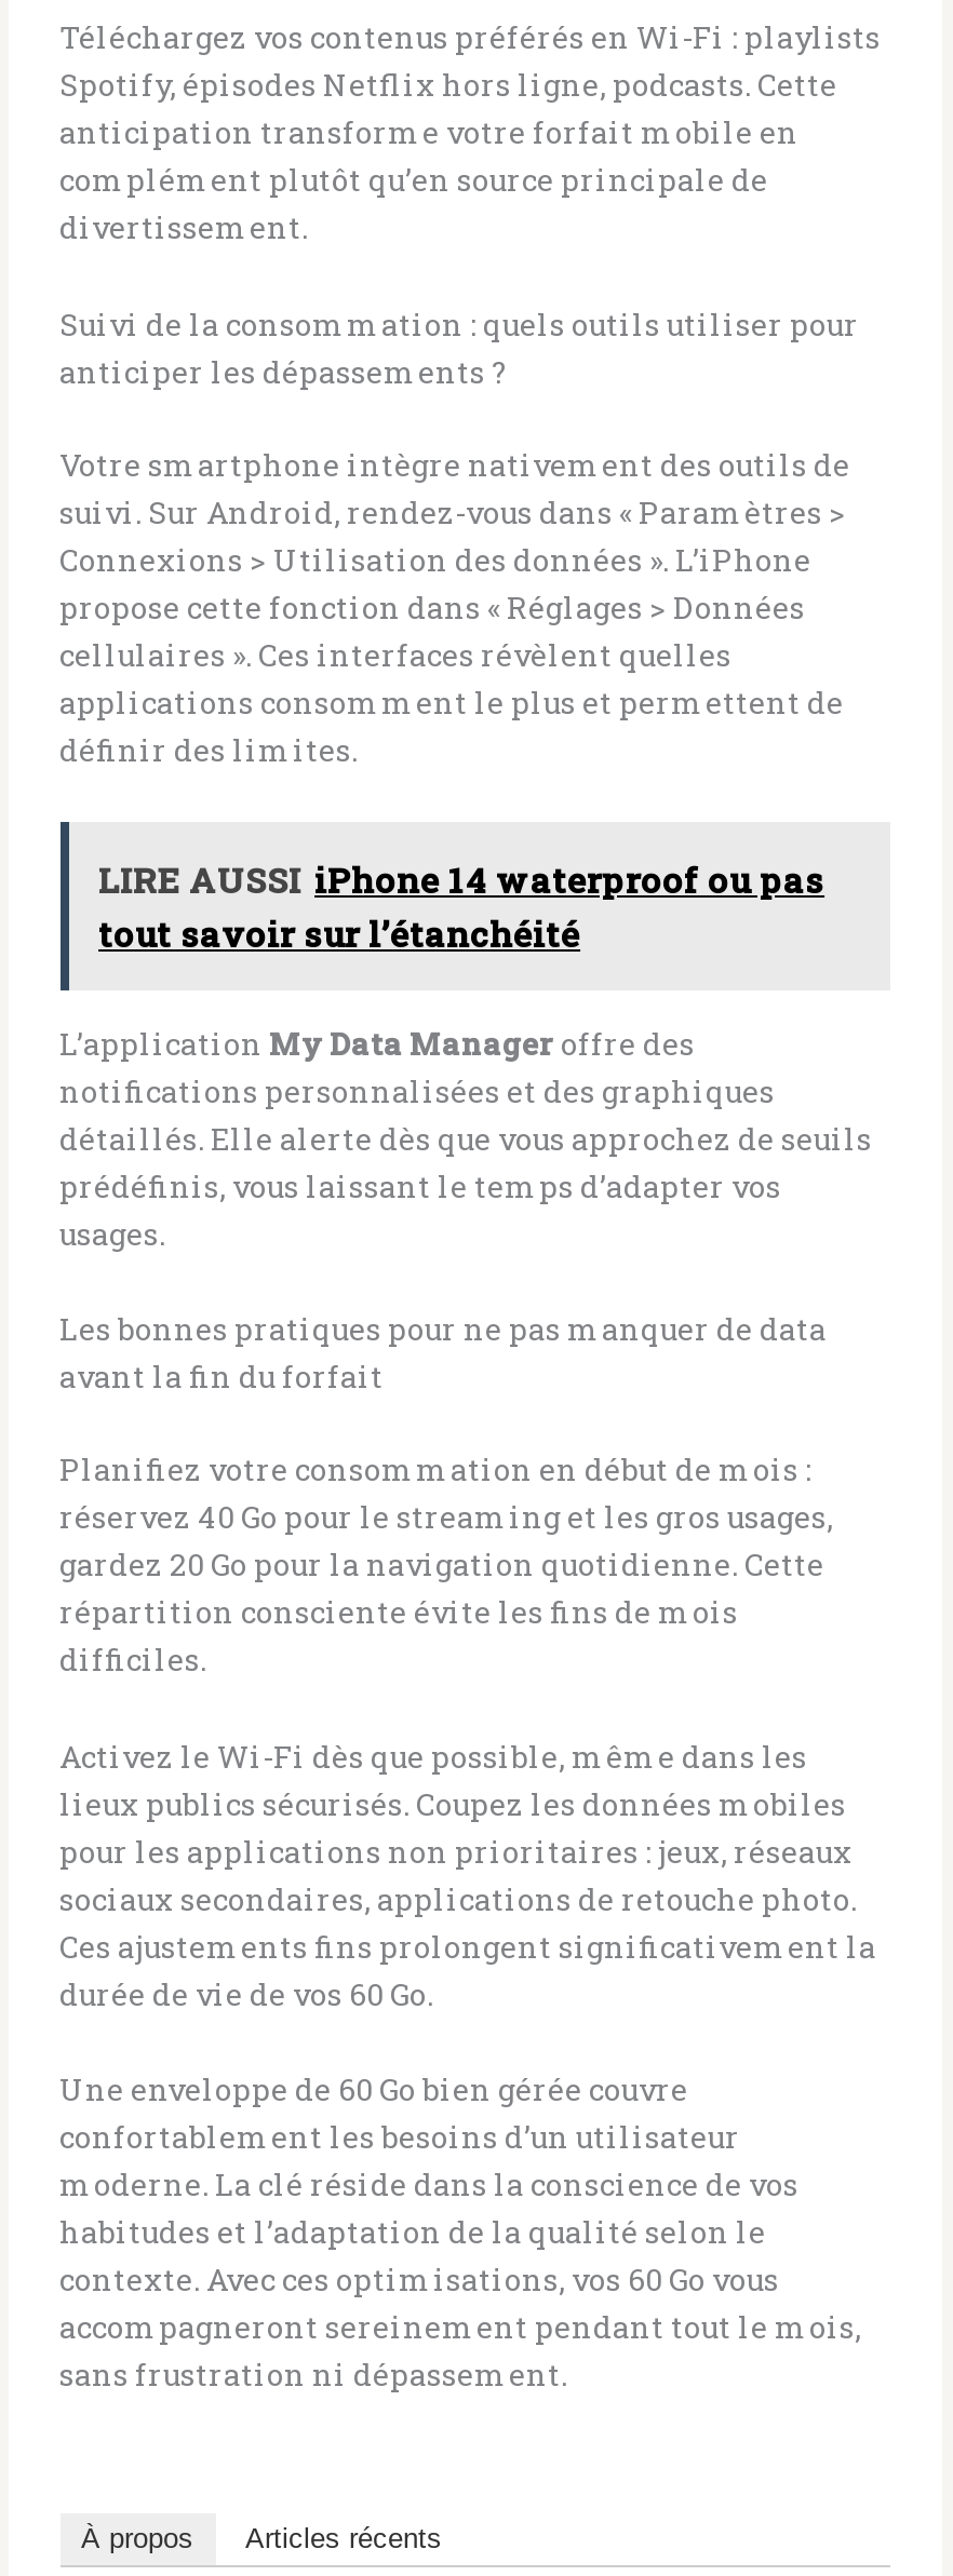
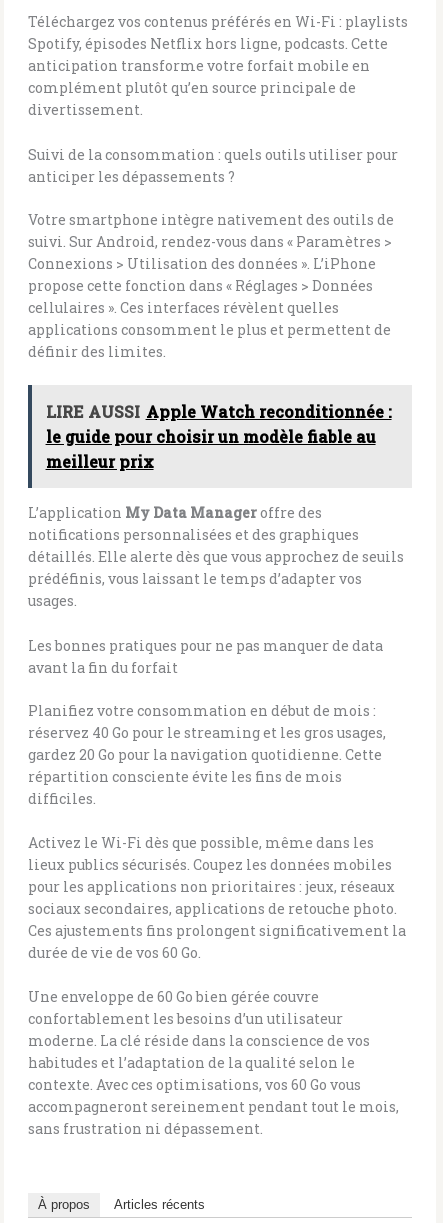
- LIRE AUSSI iPhone 14 waterproof ou pas
- tout savoir sur l’étanchéité
+ LIRE AUSSI Apple Watch reconditionnée :
+ le guide pour choisir un modèle fiable au
+ meilleur prix
